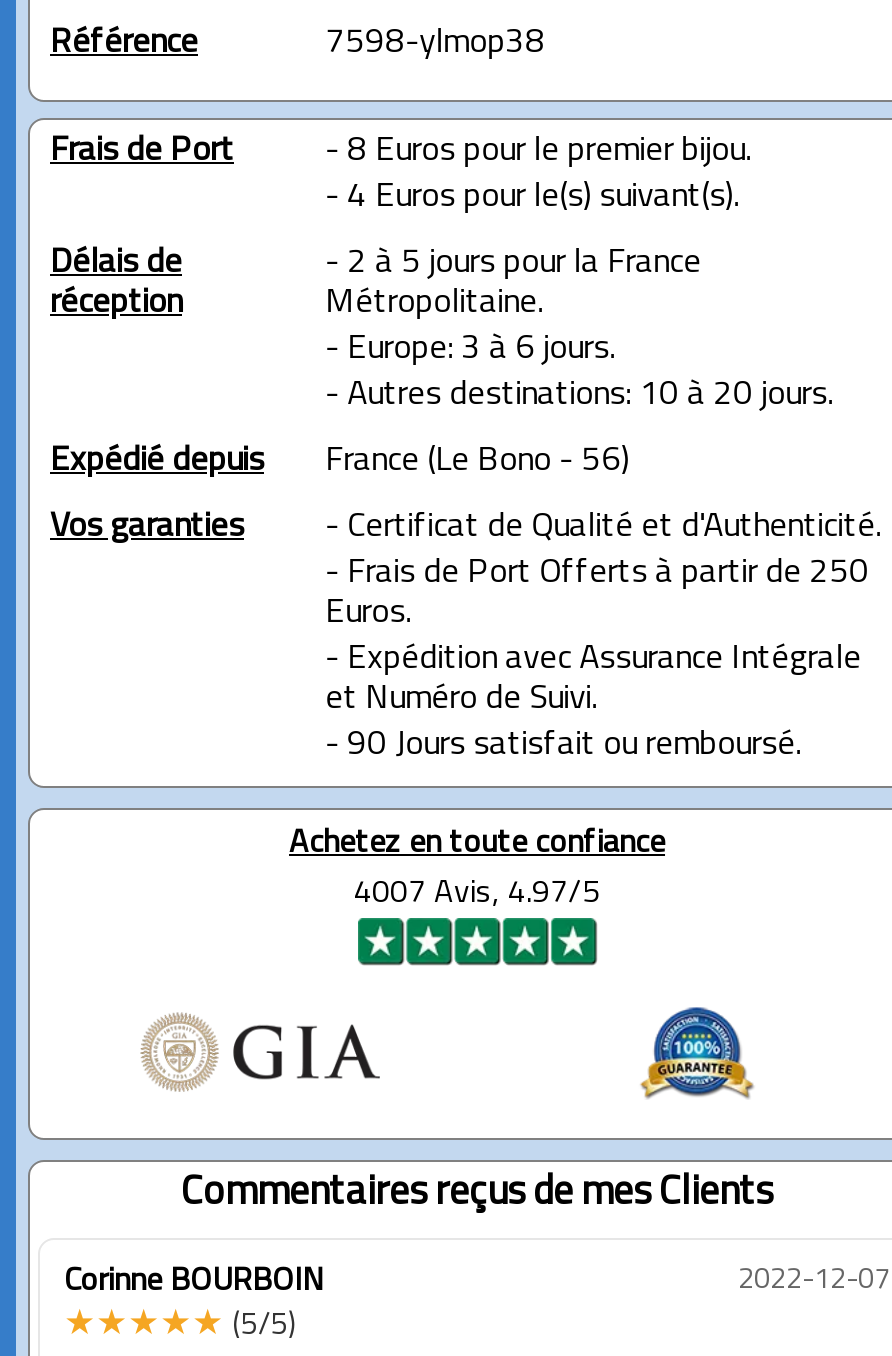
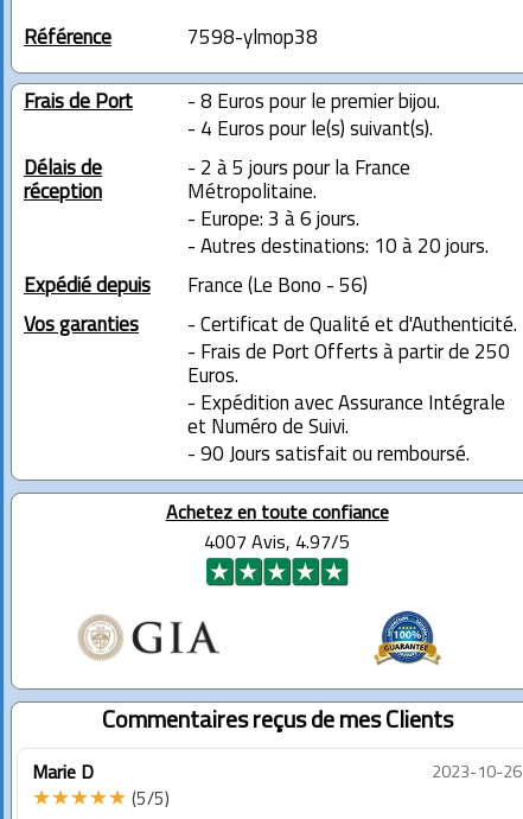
- Corinne BOURBOIN
- 2022-12-07
+ Marie D
+ 2023-10-26
